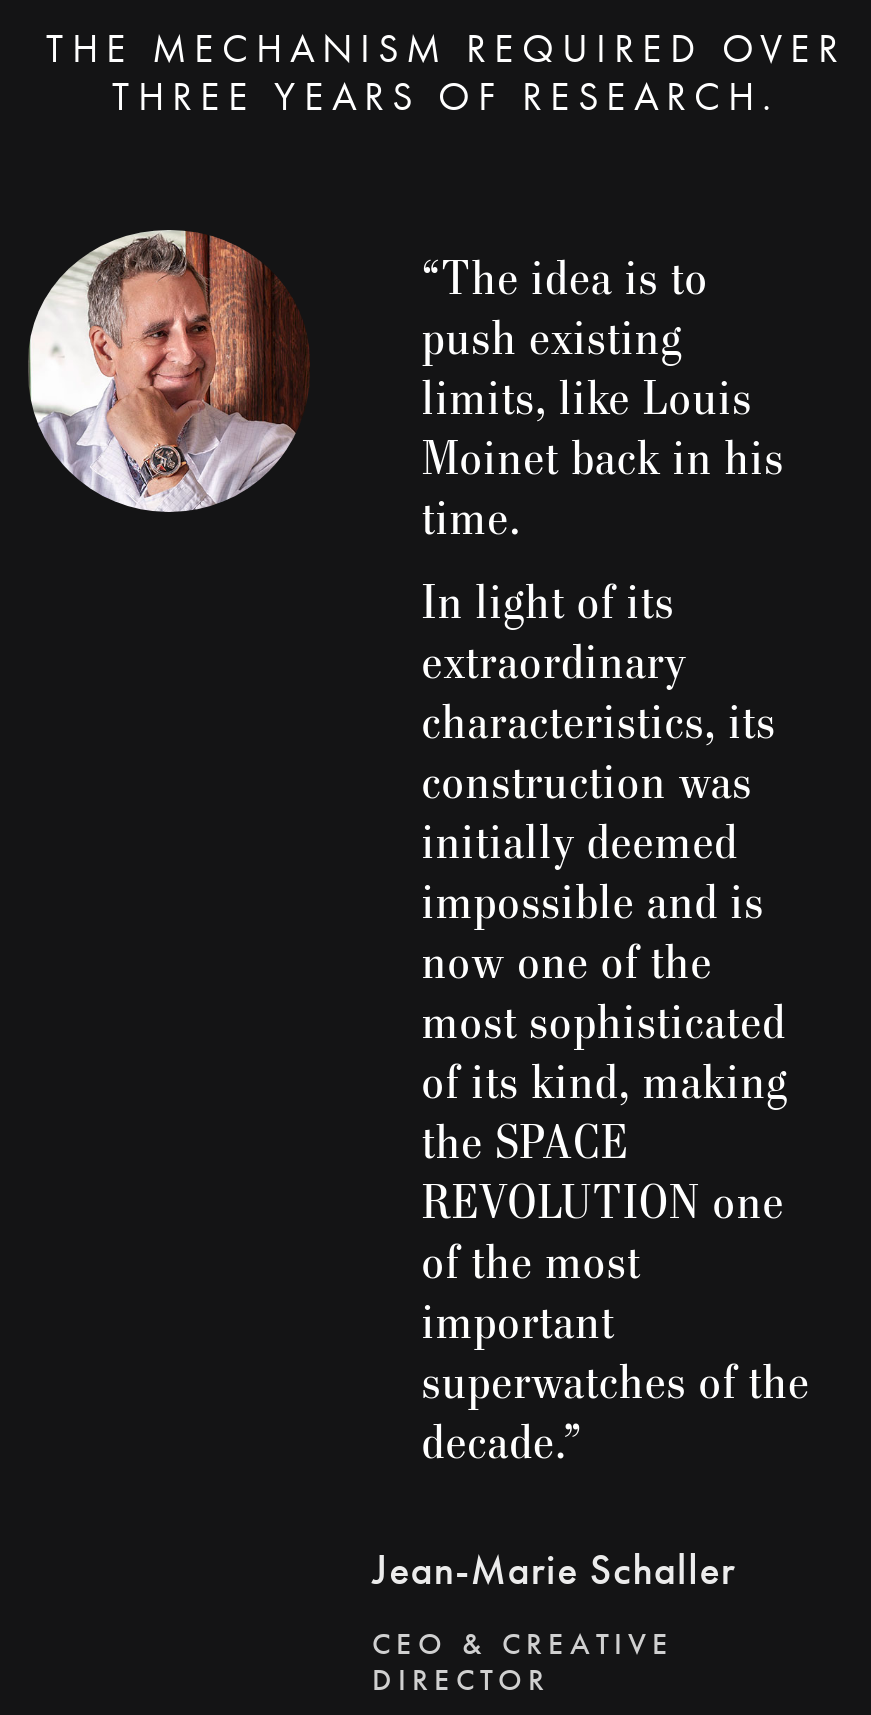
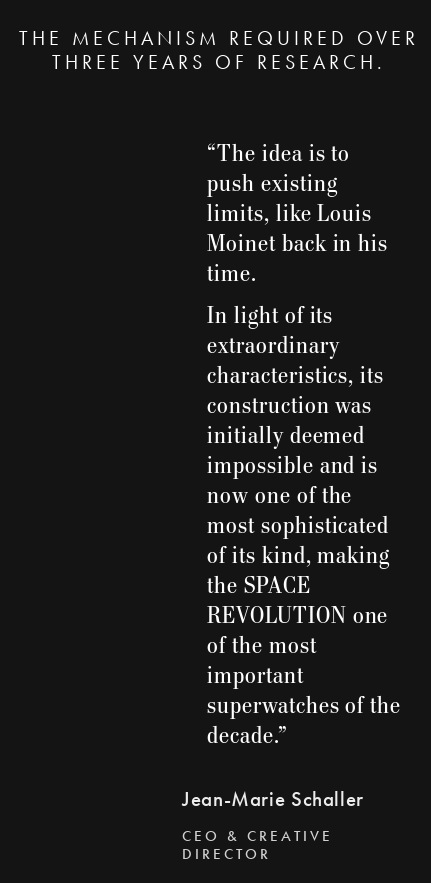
- [image]
